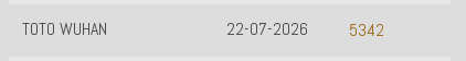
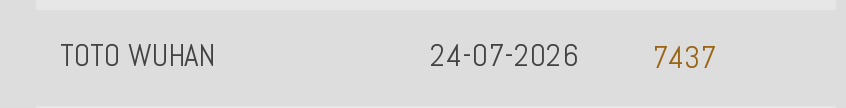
- 22-07-2026
+ 24-07-2026

- 5342
+ 7437
